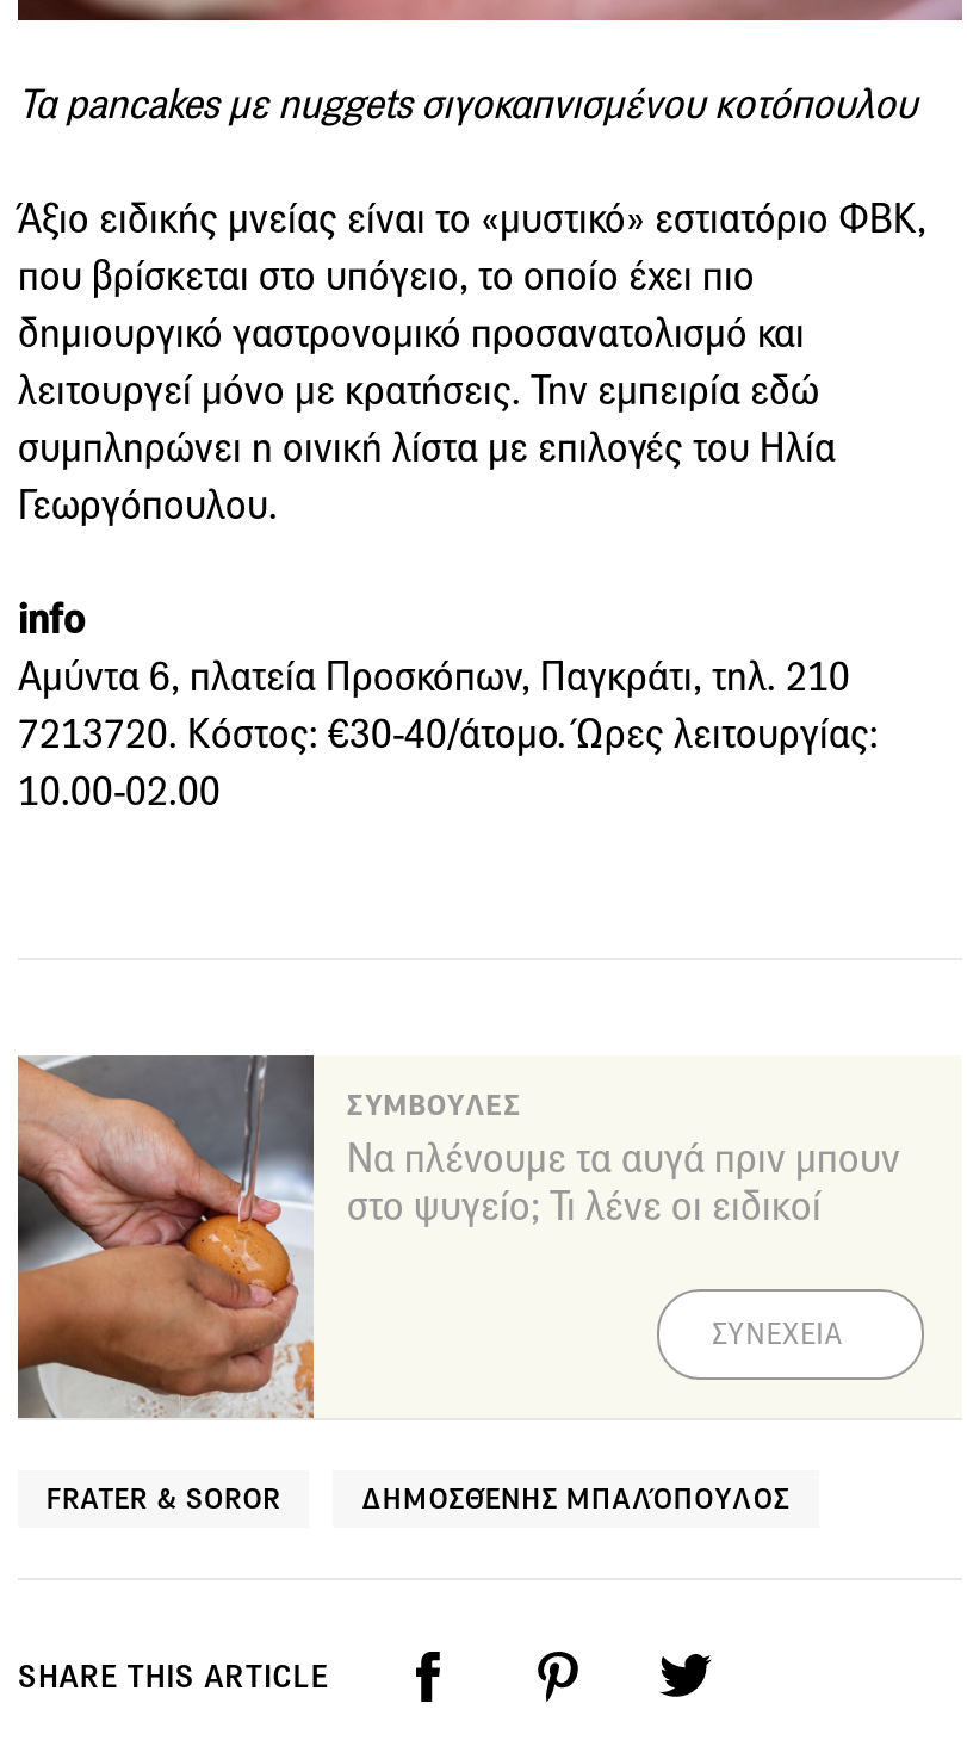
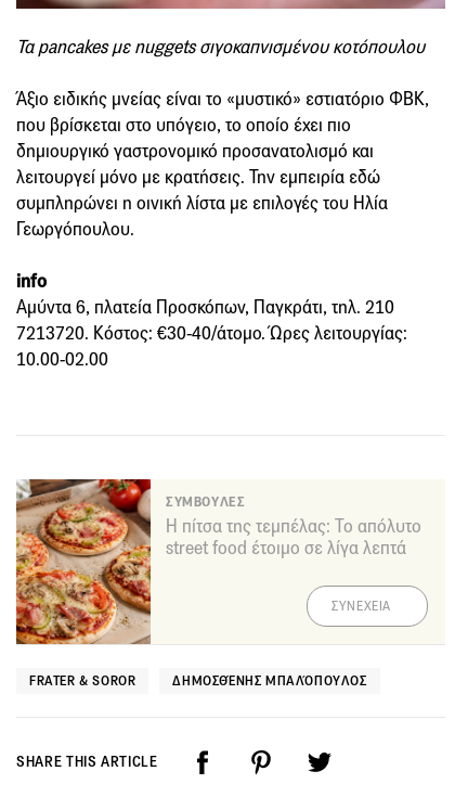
- [image]
- Να πλένουμε τα αυγά πριν μπουν
- στο ψυγείο; Τι λένε οι ειδικοί
+ [image]
+ Η πίτσα της τεμπέλας: Το απόλυτο
+ street food έτοιμο σε λίγα λεπτά
